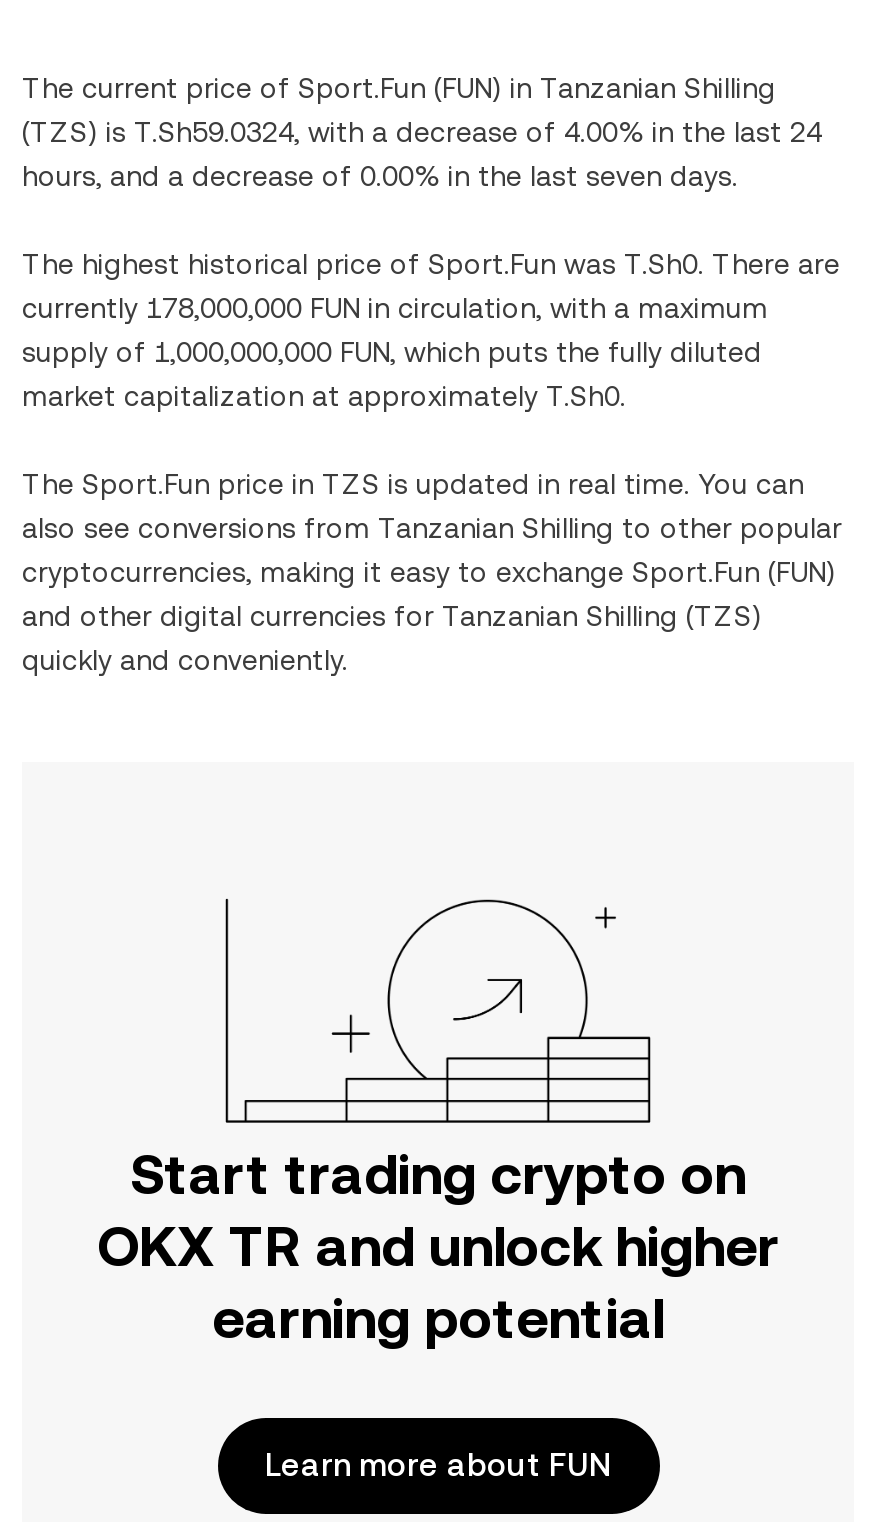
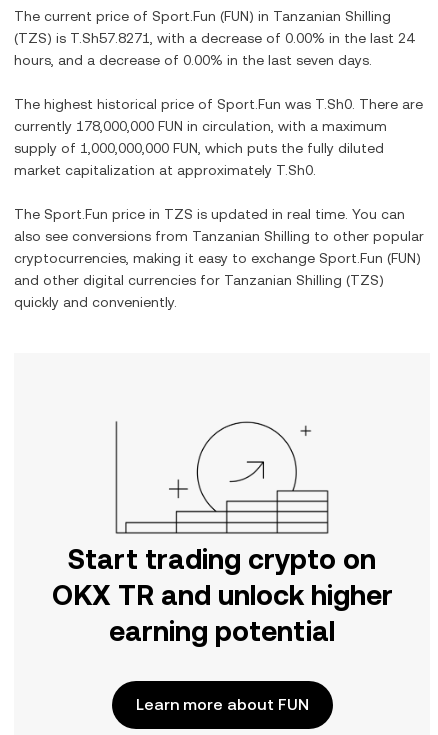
- (TZS) is T.Sh59.0324, with a decrease of 4.00% in the last 24
+ (TZS) is T.Sh57.8271, with a decrease of 0.00% in the last 24
